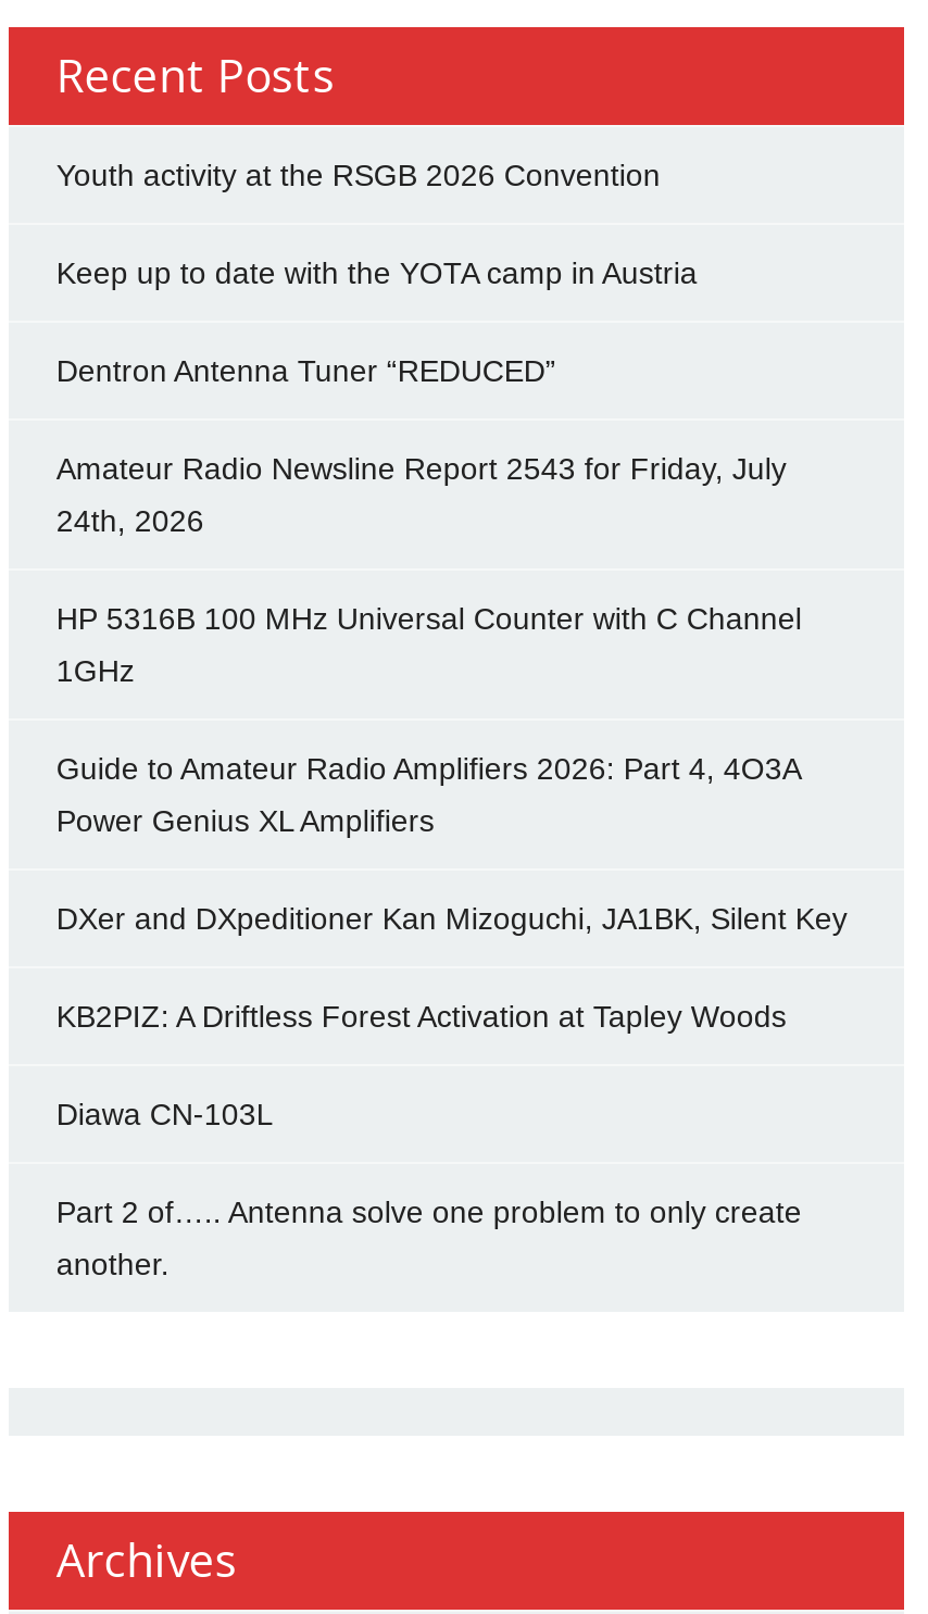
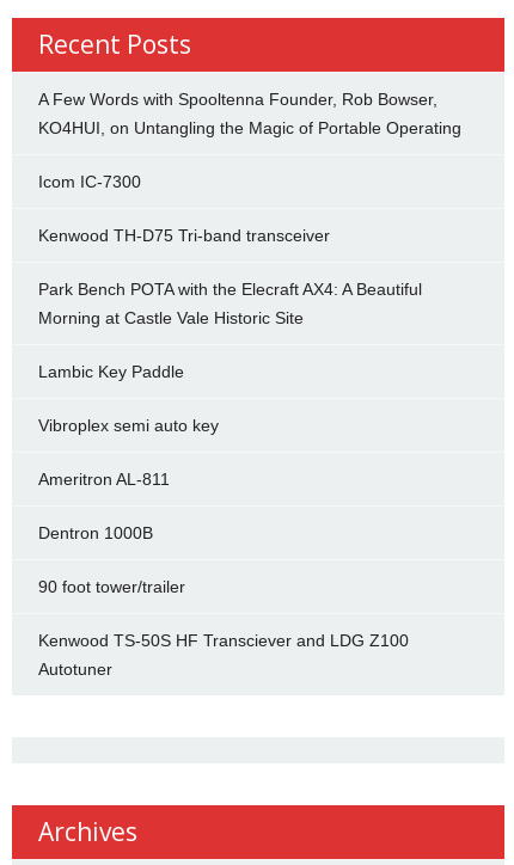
- Youth activity at the RSGB 2026 Convention
- Keep up to date with the YOTA camp in Austria
- Dentron Antenna Tuner “REDUCED”
- Amateur Radio Newsline Report 2543 for Friday, July
- 24th, 2026
- HP 5316B 100 MHz Universal Counter with C Channel
- 1GHz
- Guide to Amateur Radio Amplifiers 2026: Part 4, 4O3A
- Power Genius XL Amplifiers
- DXer and DXpeditioner Kan Mizoguchi, JA1BK, Silent Key
- KB2PIZ: A Driftless Forest Activation at Tapley Woods
- Diawa CN-103L
- Part 2 of….. Antenna solve one problem to only create
- another.
+ A Few Words with Spooltenna Founder, Rob Bowser,
+ KO4HUI, on Untangling the Magic of Portable Operating
+ Icom IC-7300
+ Kenwood TH-D75 Tri-band transceiver
+ Park Bench POTA with the Elecraft AX4: A Beautiful
+ Morning at Castle Vale Historic Site
+ Lambic Key Paddle
+ Vibroplex semi auto key
+ Ameritron AL-811
+ Dentron 1000B
+ 90 foot tower/trailer
+ Kenwood TS-50S HF Transciever and LDG Z100
+ Autotuner
